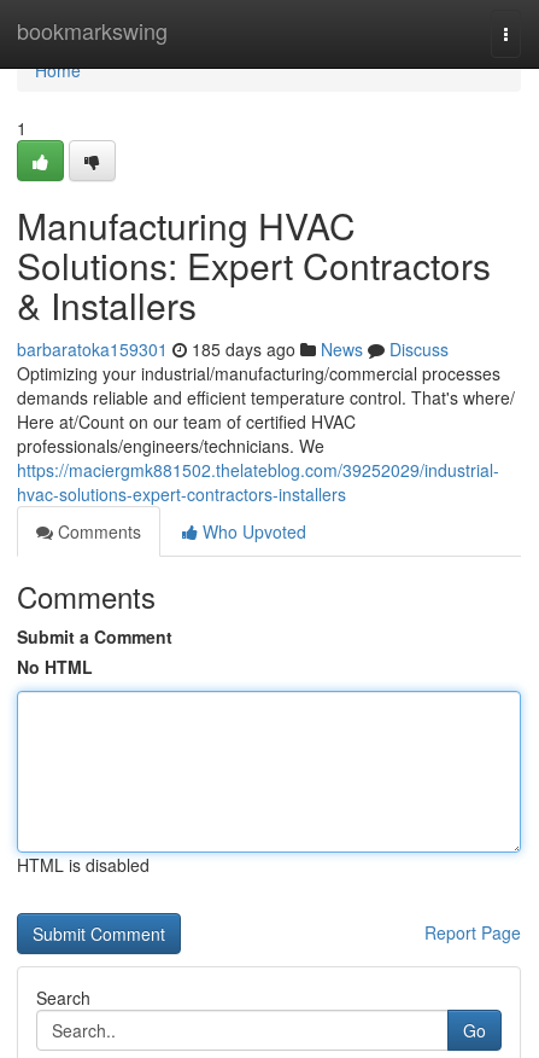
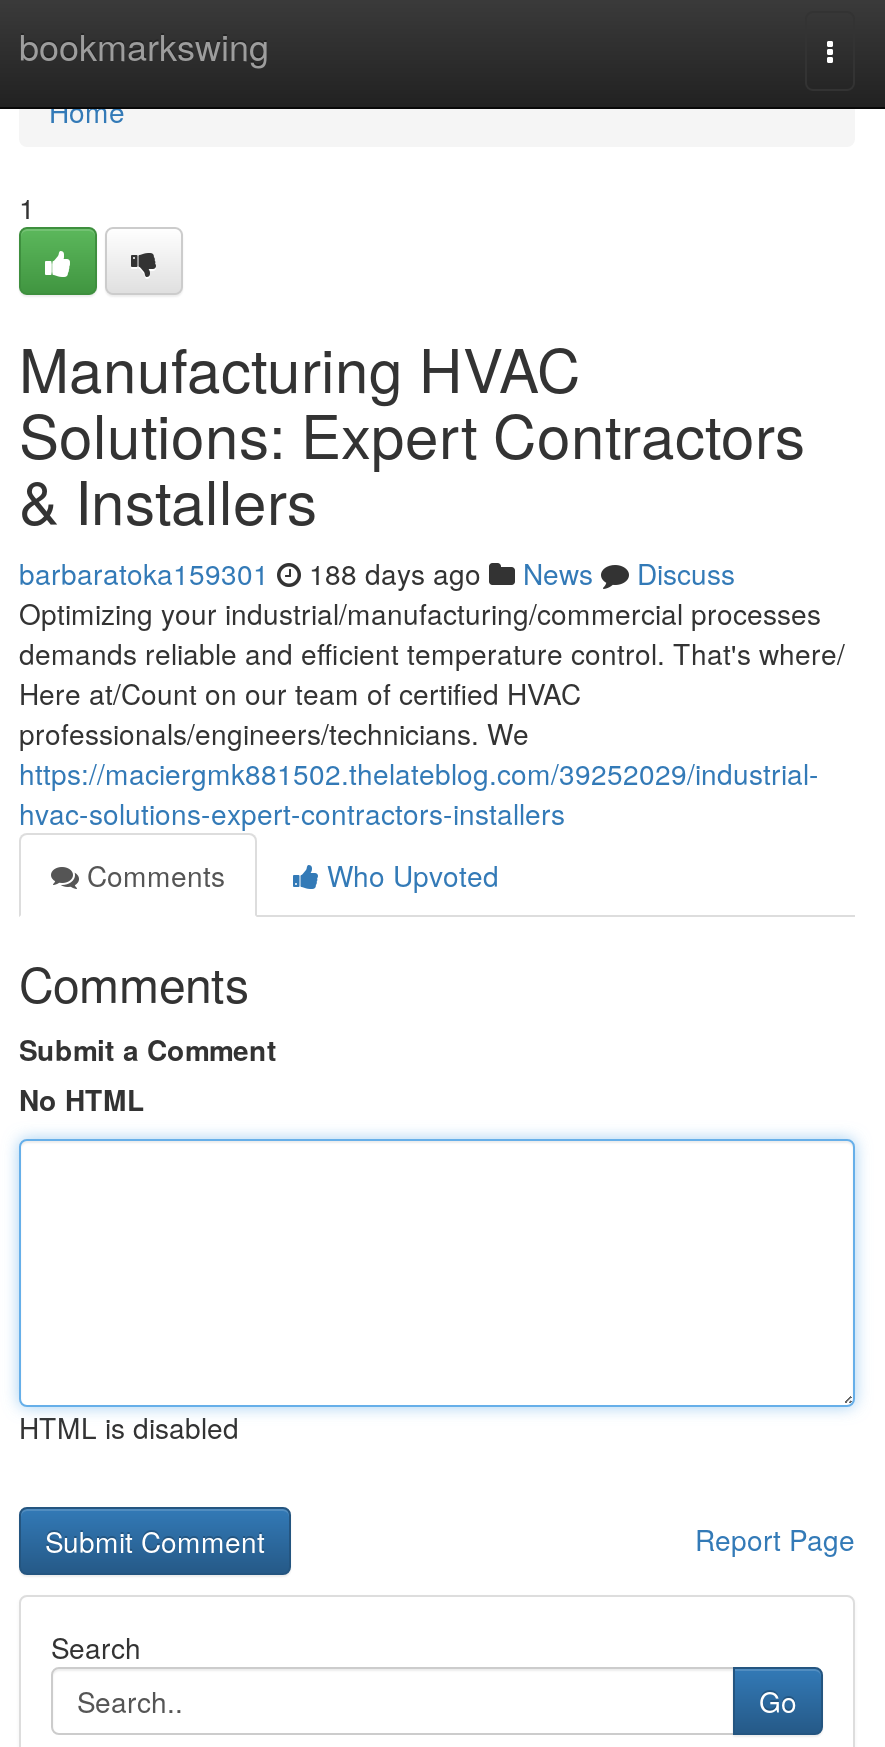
- barbaratoka159301 185 days ago News Discuss
+ barbaratoka159301 188 days ago News Discuss
